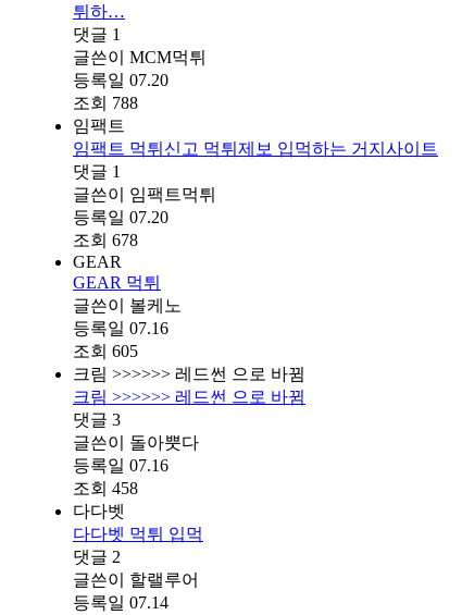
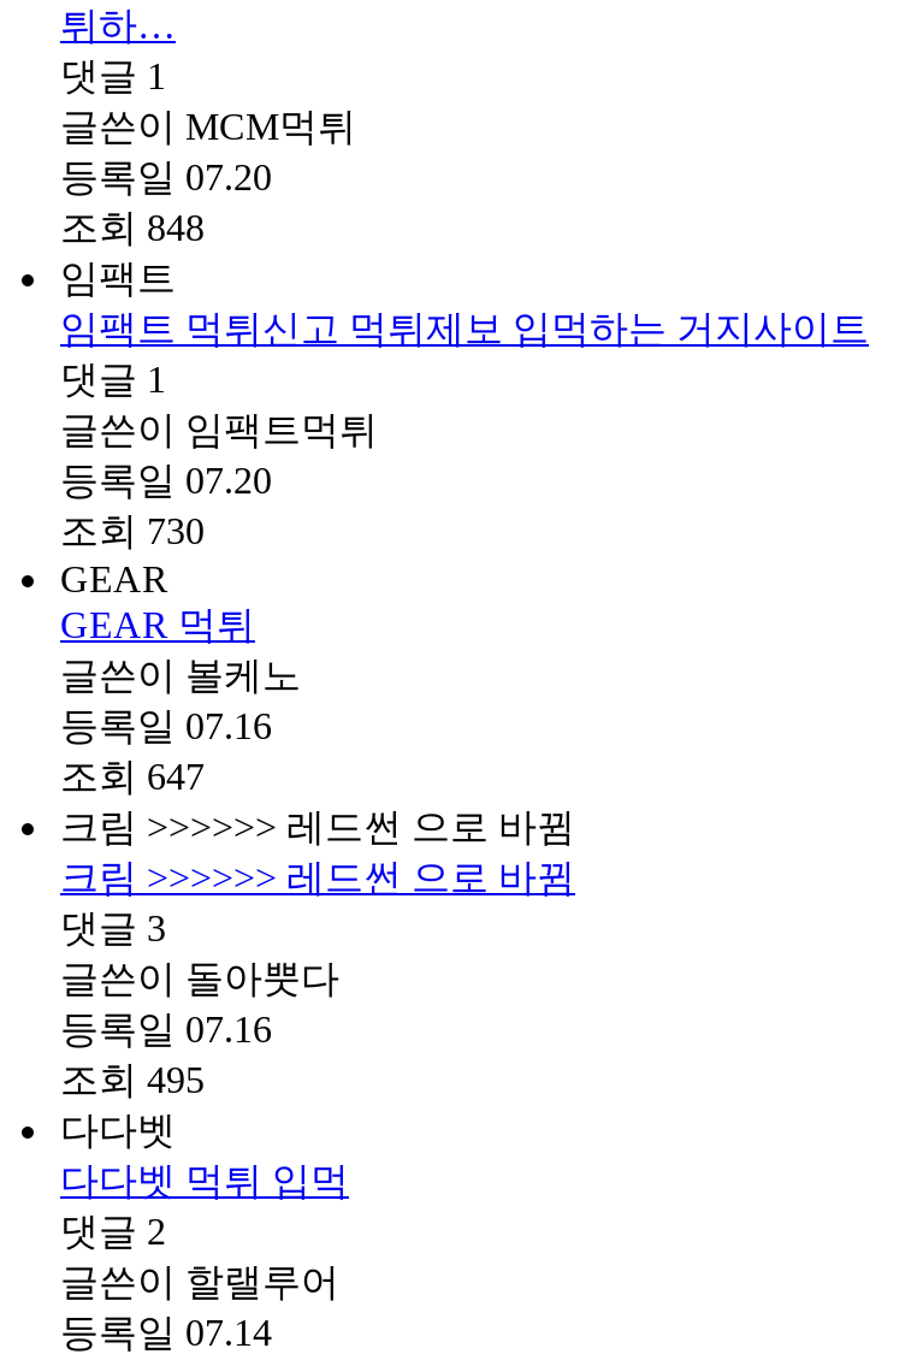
- 조회 788
+ 조회 848

- 조회 678
+ 조회 730

- 조회 605
+ 조회 647

- 조회 458
+ 조회 495
